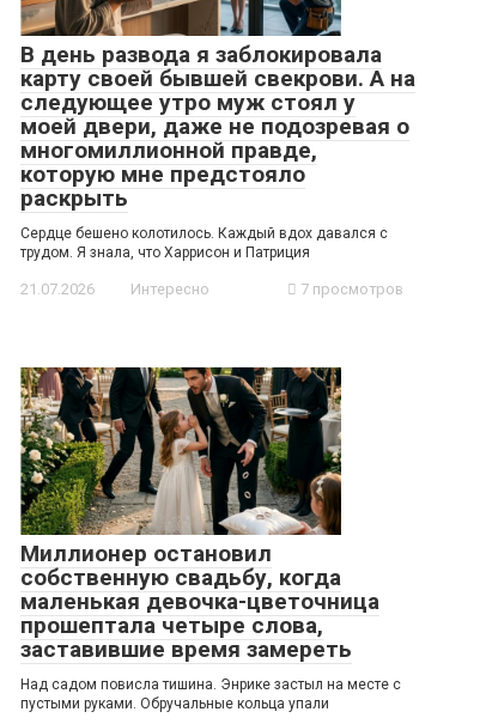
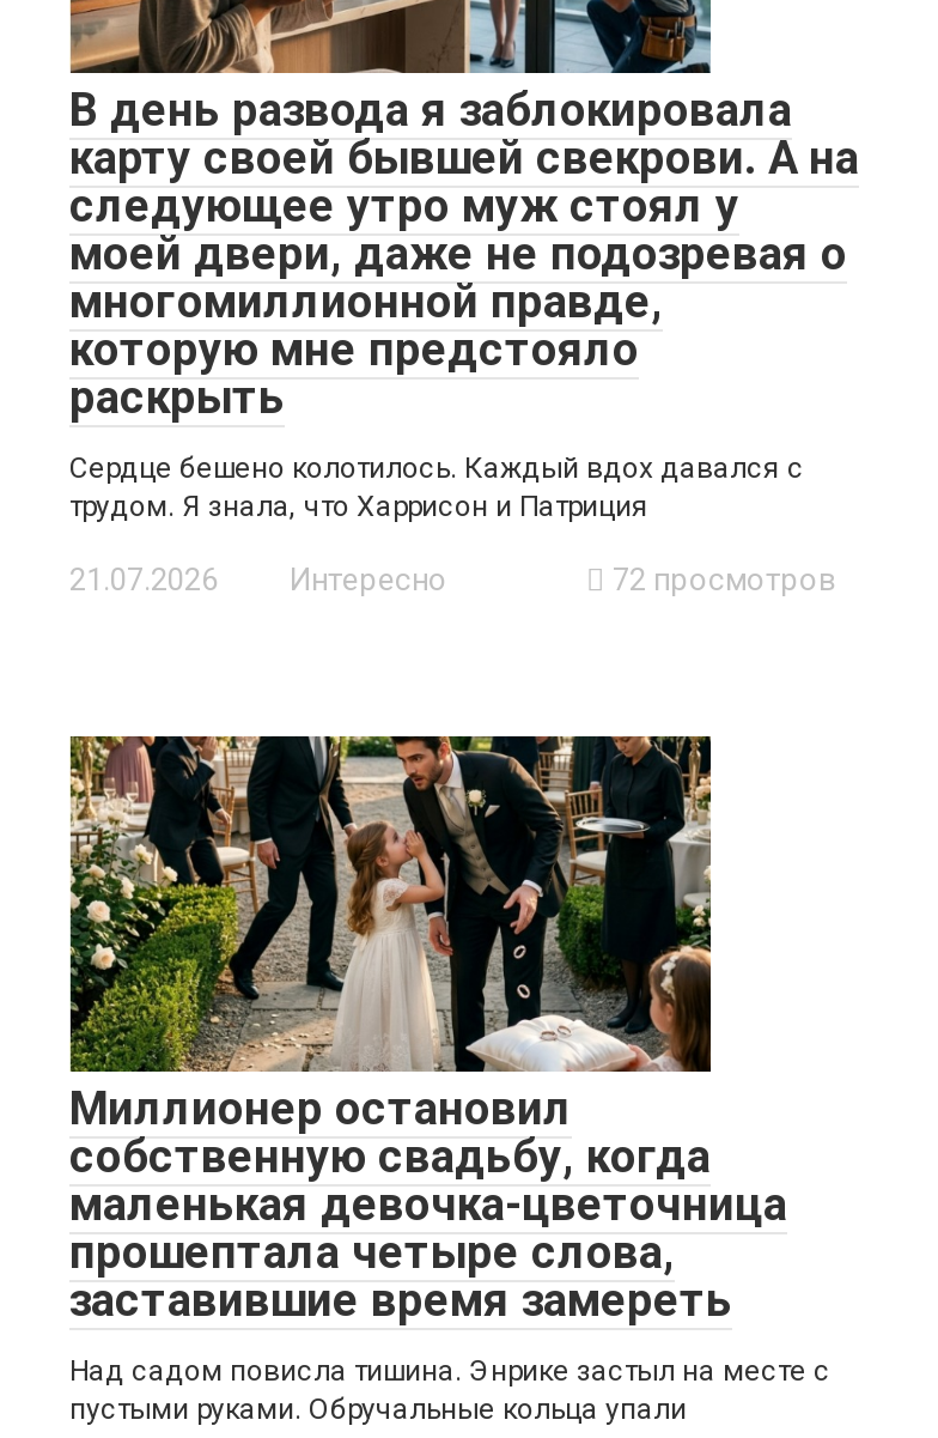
- 7 просмотров
+ 72 просмотров
